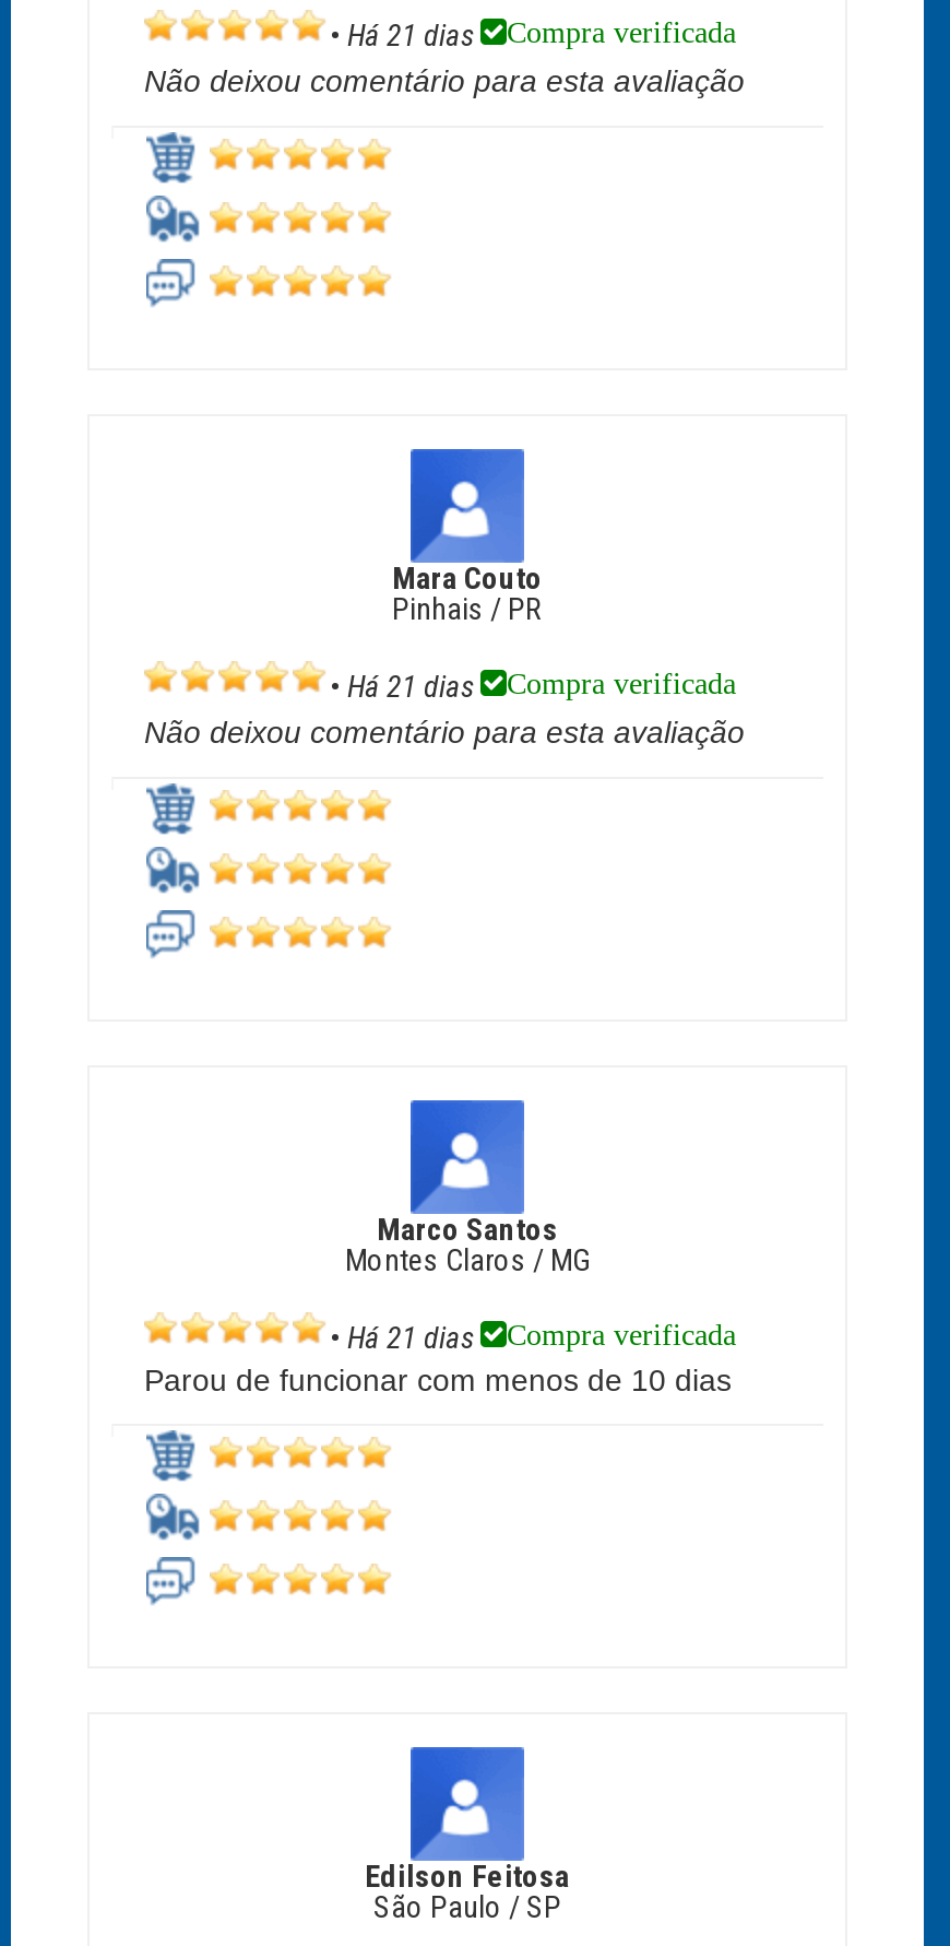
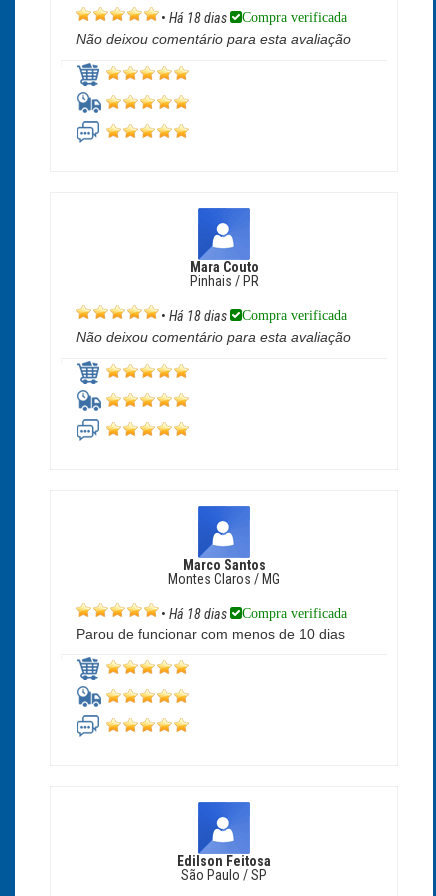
- • Há 21 dias Compra verificada
+ • Há 18 dias Compra verificada

- • Há 21 dias Compra verificada
+ • Há 18 dias Compra verificada

- • Há 21 dias Compra verificada
+ • Há 18 dias Compra verificada
